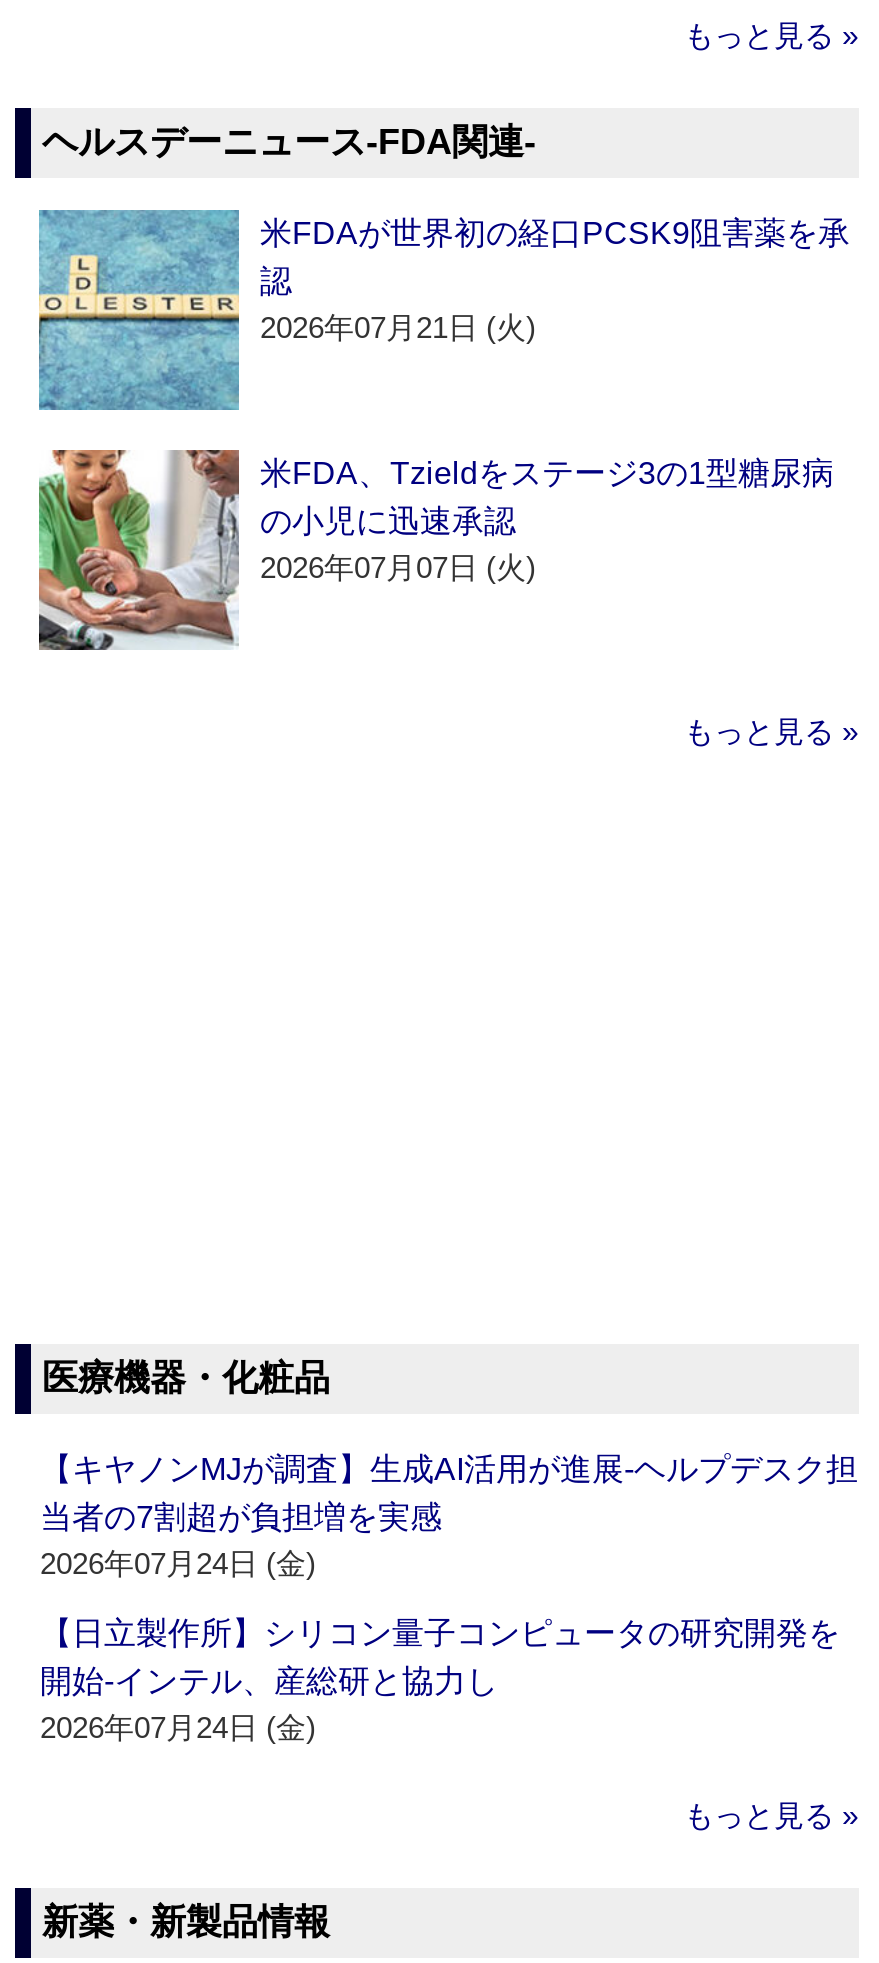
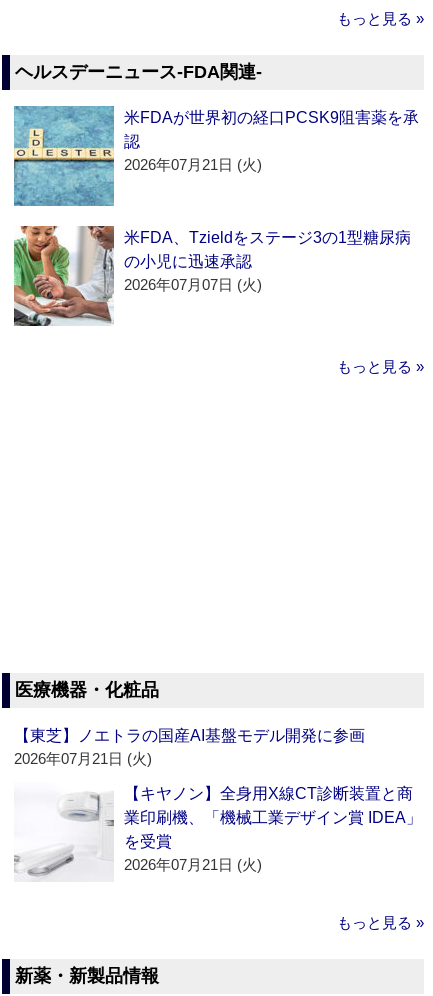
- 【キヤノンMJが調査】生成AI活用が進展‐ヘルプデスク担
- 当者の7割超が負担増を実感
- 2026年07月24日 (金)
+ 【東芝】ノエトラの国産AI基盤モデル開発に参画
+ 2026年07月21日 (火)

- 【日立製作所】シリコン量子コンピュータの研究開発を
- 開始‐インテル、産総研と協力し
- 2026年07月24日 (金)
+ 【キヤノン】全身用X線CT診断装置と商
+ 業印刷機、「機械工業デザイン賞 IDEA」
+ を受賞
+ 2026年07月21日 (火)
